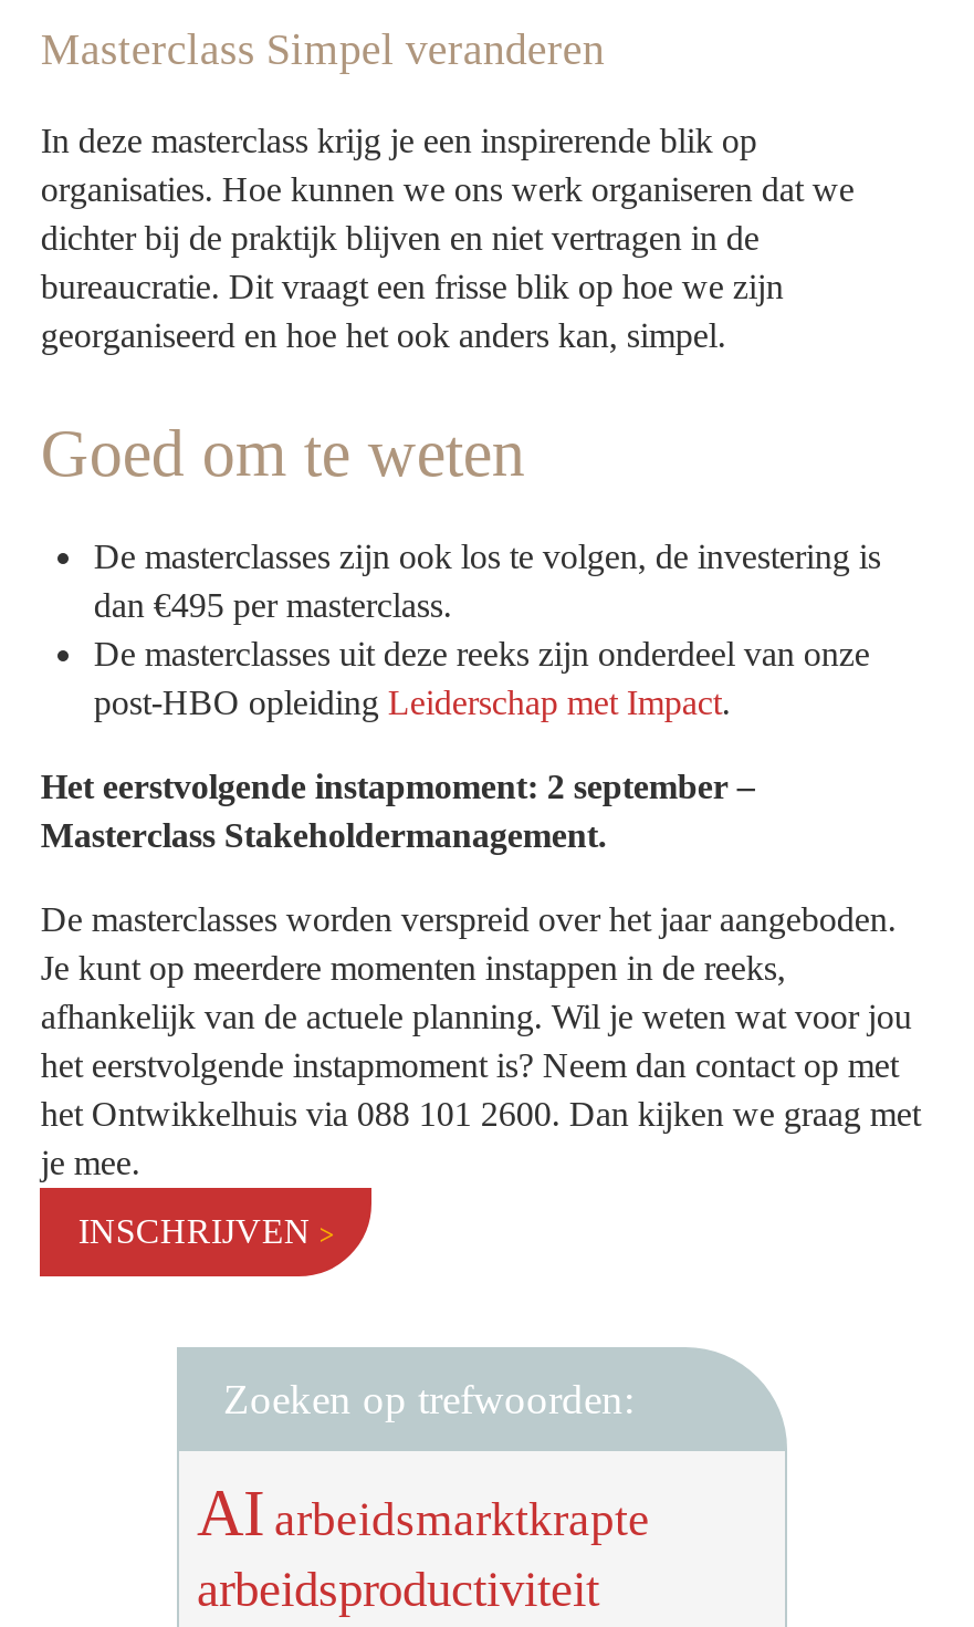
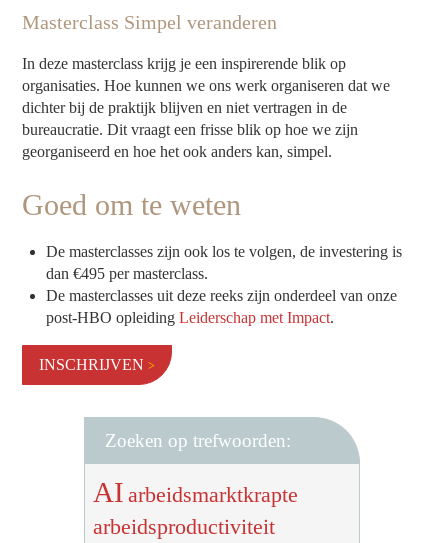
- Het eerstvolgende instapmoment: 2 september –
- Masterclass Stakeholdermanagement.
- De masterclasses worden verspreid over het jaar aangeboden.
- Je kunt op meerdere momenten instappen in de reeks,
- afhankelijk van de actuele planning. Wil je weten wat voor jou
- het eerstvolgende instapmoment is? Neem dan contact op met
- het Ontwikkelhuis via 088 101 2600. Dan kijken we graag met
- je mee.
